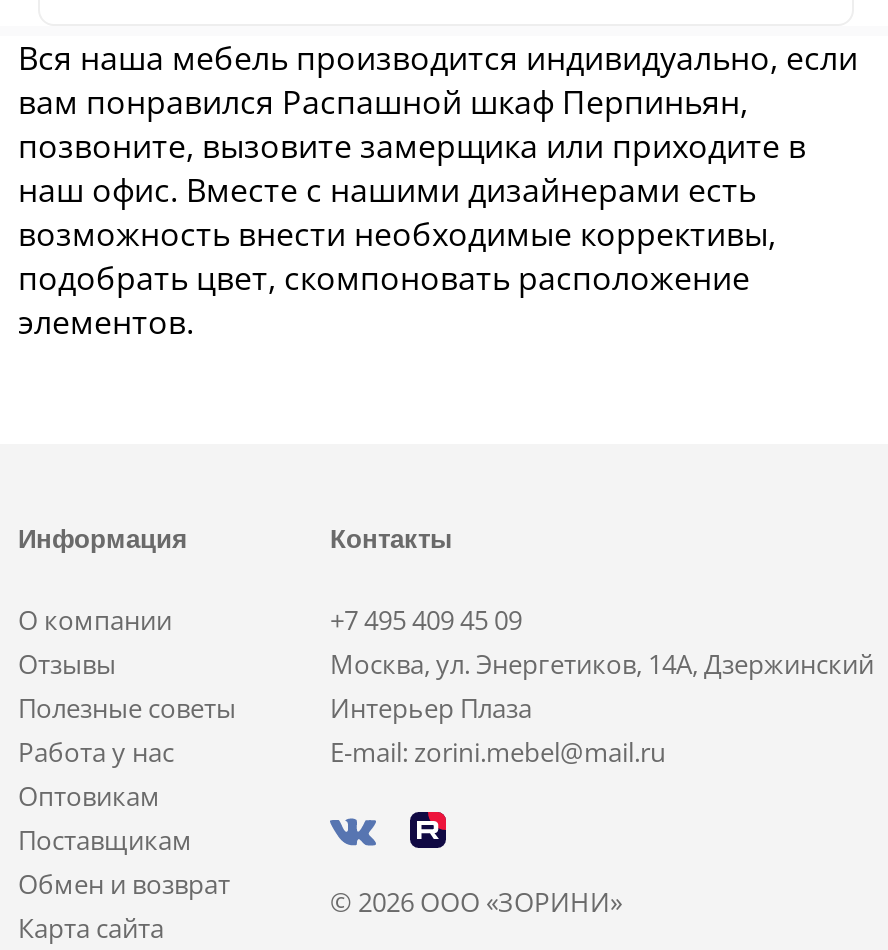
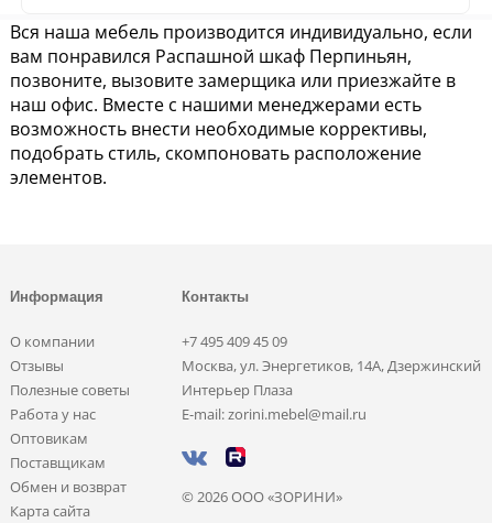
- позвоните, вызовите замерщика или приходите в
+ позвоните, вызовите замерщика или приезжайте в

- наш офис. Вместе с нашими дизайнерами есть
+ наш офис. Вместе с нашими менеджерами есть

- подобрать цвет, скомпоновать расположение
+ подобрать стиль, скомпоновать расположение
